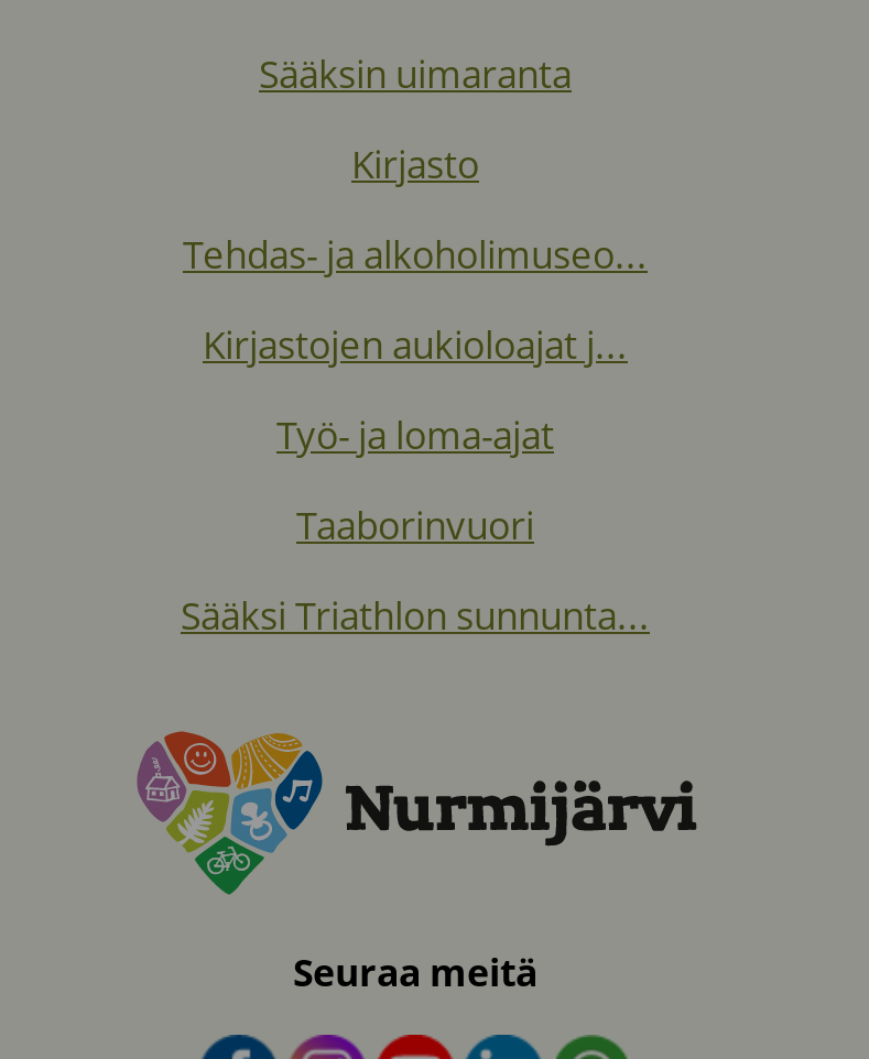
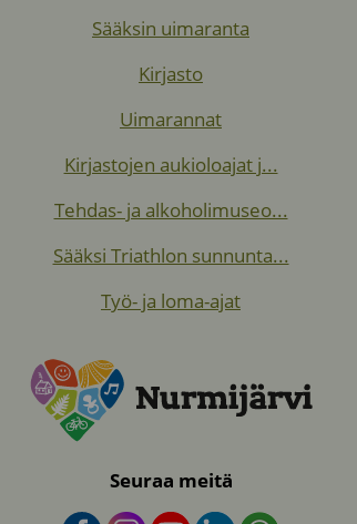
+ Uimarannat

moved down: Tehdas- ja alkoholimuseo...

moved down: Työ- ja loma-ajat

- Taaborinvuori

moved up: Sääksi Triathlon sunnunta...
